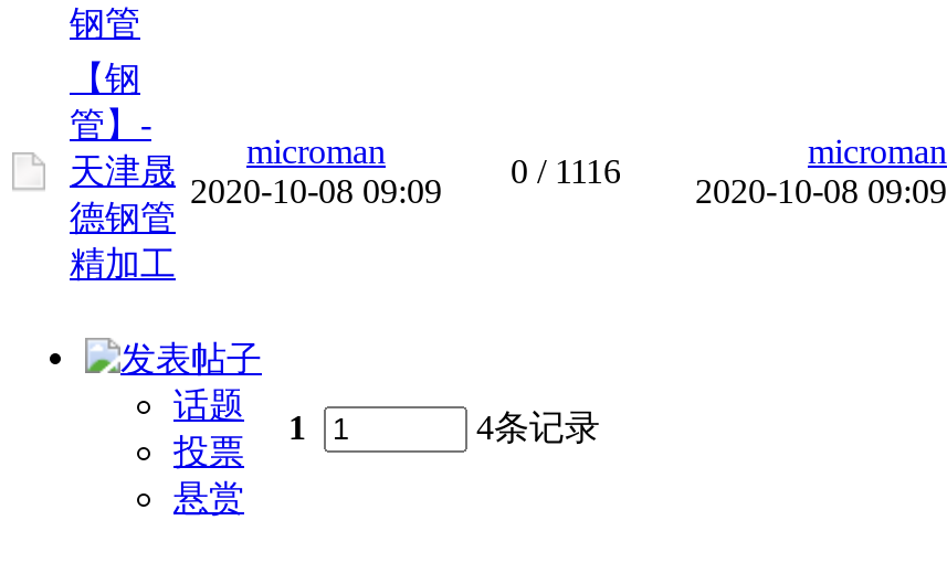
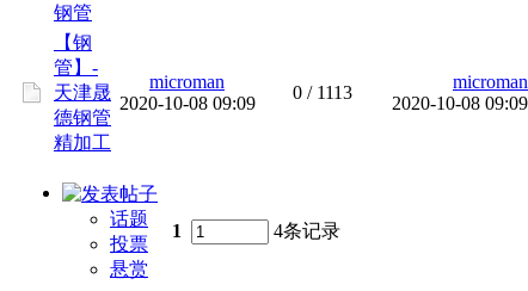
- 0 / 1116
+ 0 / 1113
